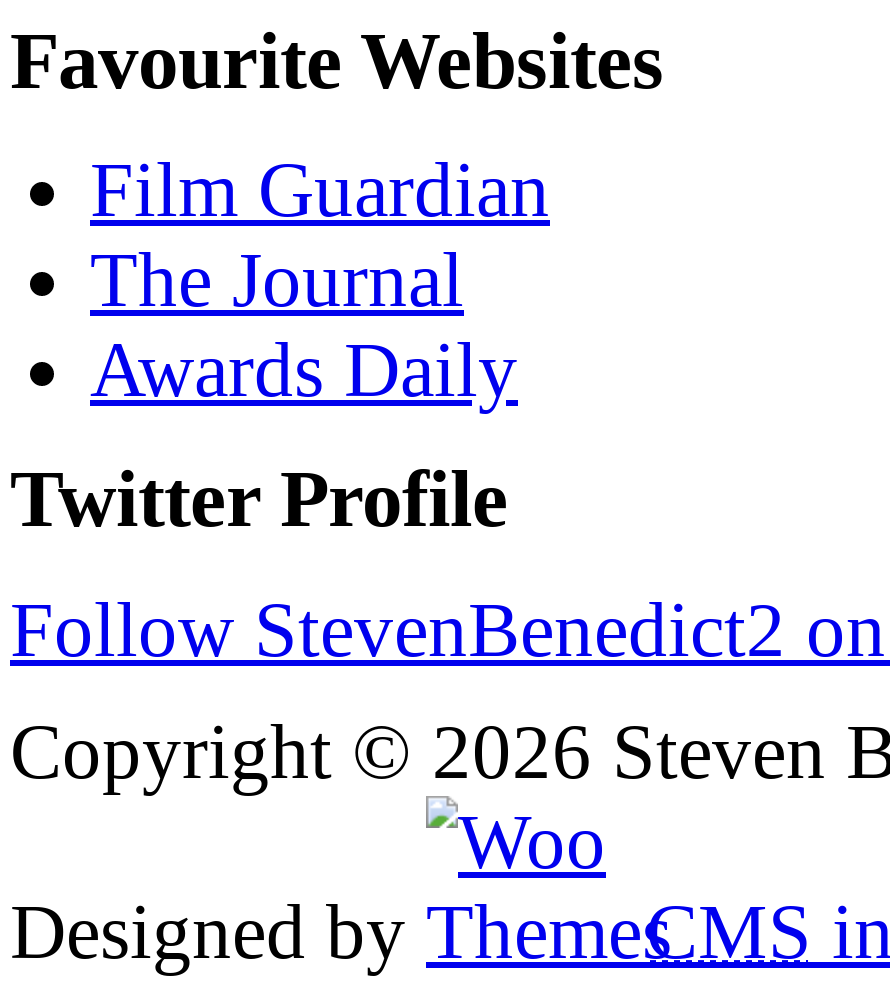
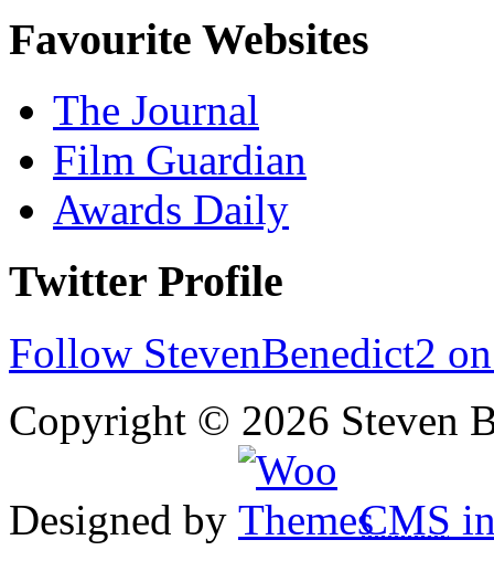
moved down: Film Guardian

moved up: The Journal
